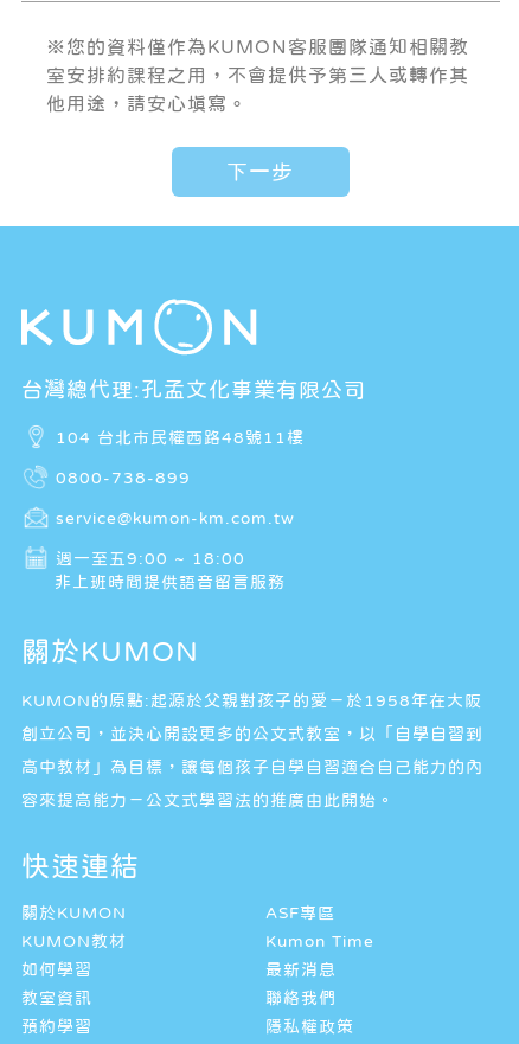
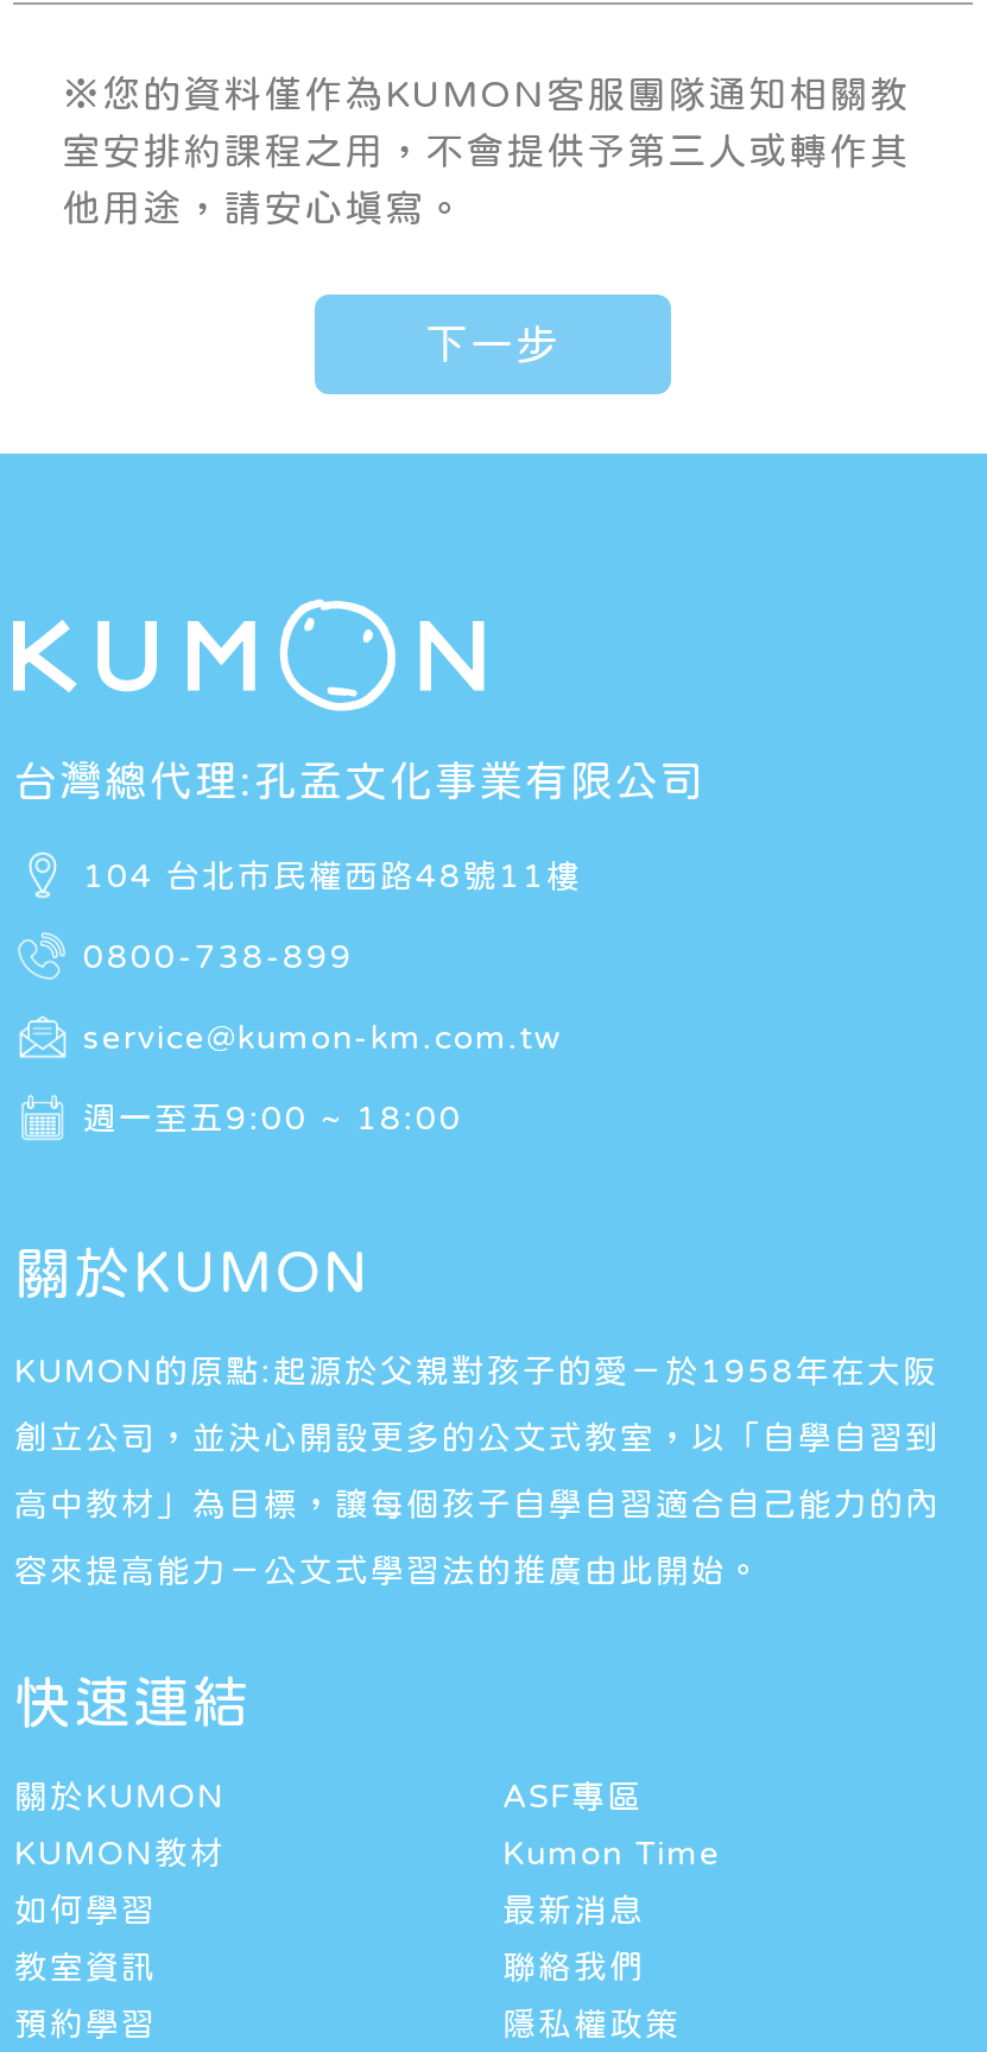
- 非上班時間提供語音留言服務
